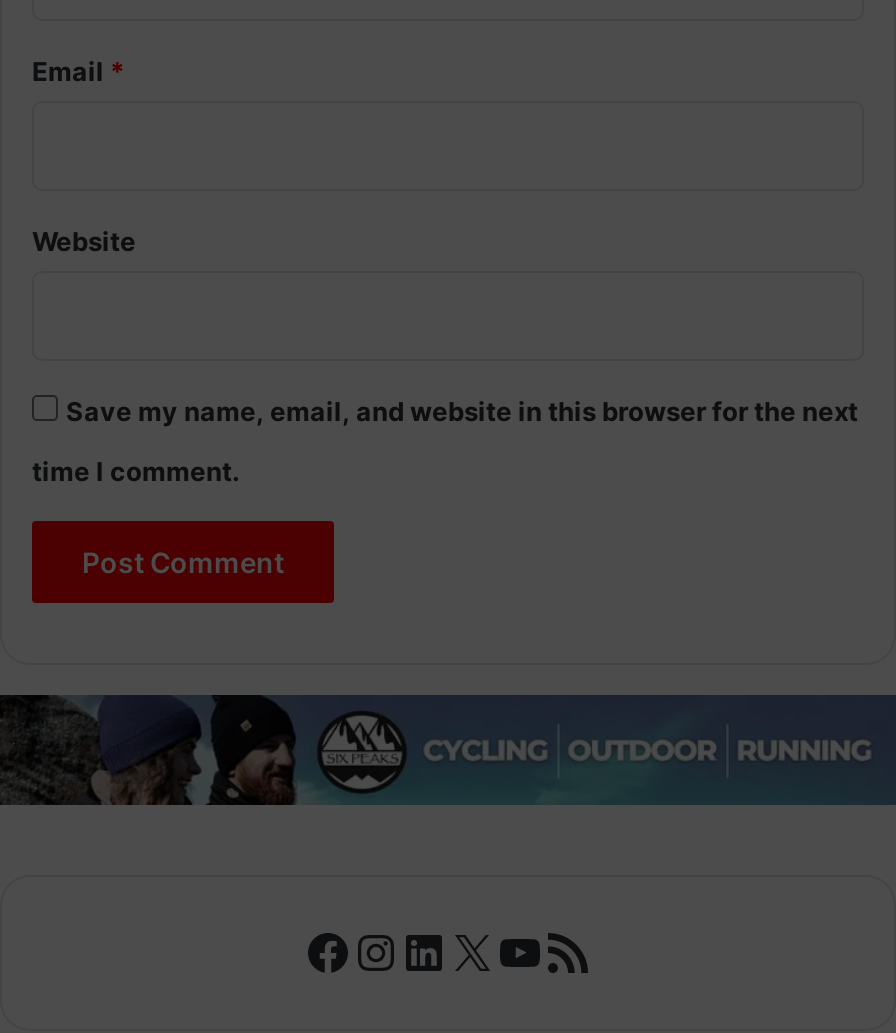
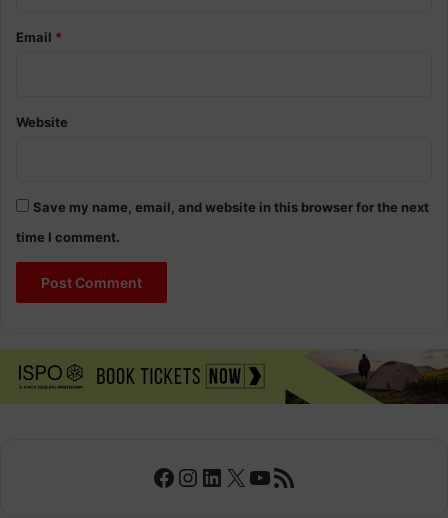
- [image]
+ [image]
